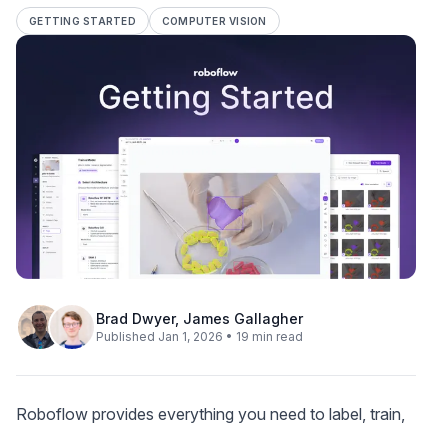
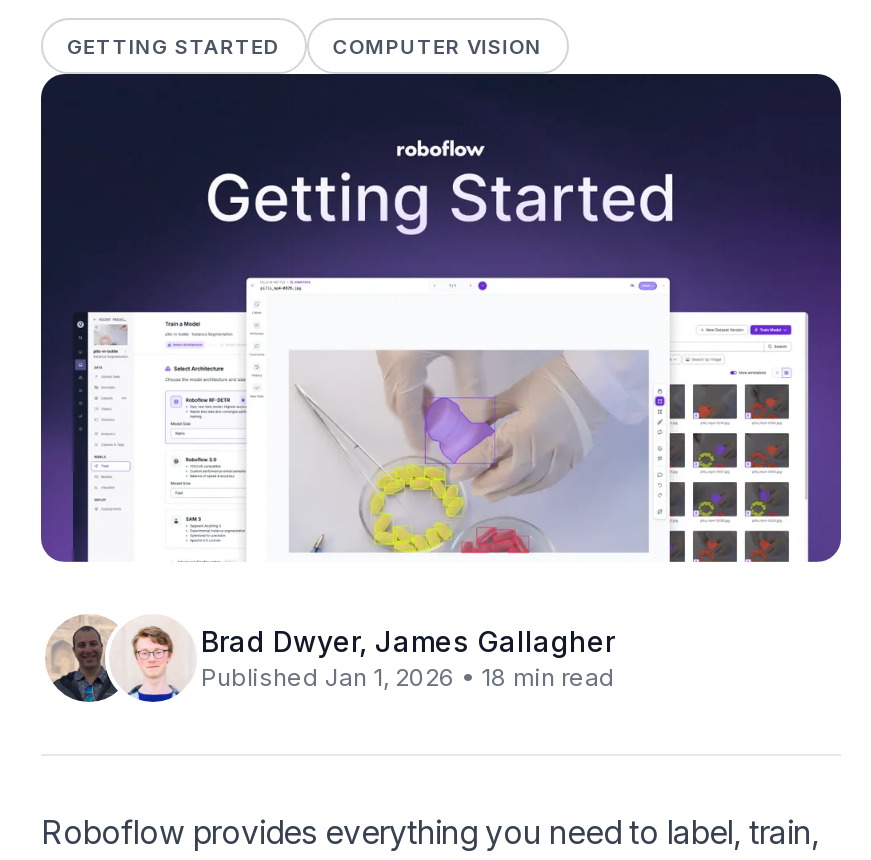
- Published Jan 1, 2026 • 19 min read
+ Published Jan 1, 2026 • 18 min read
